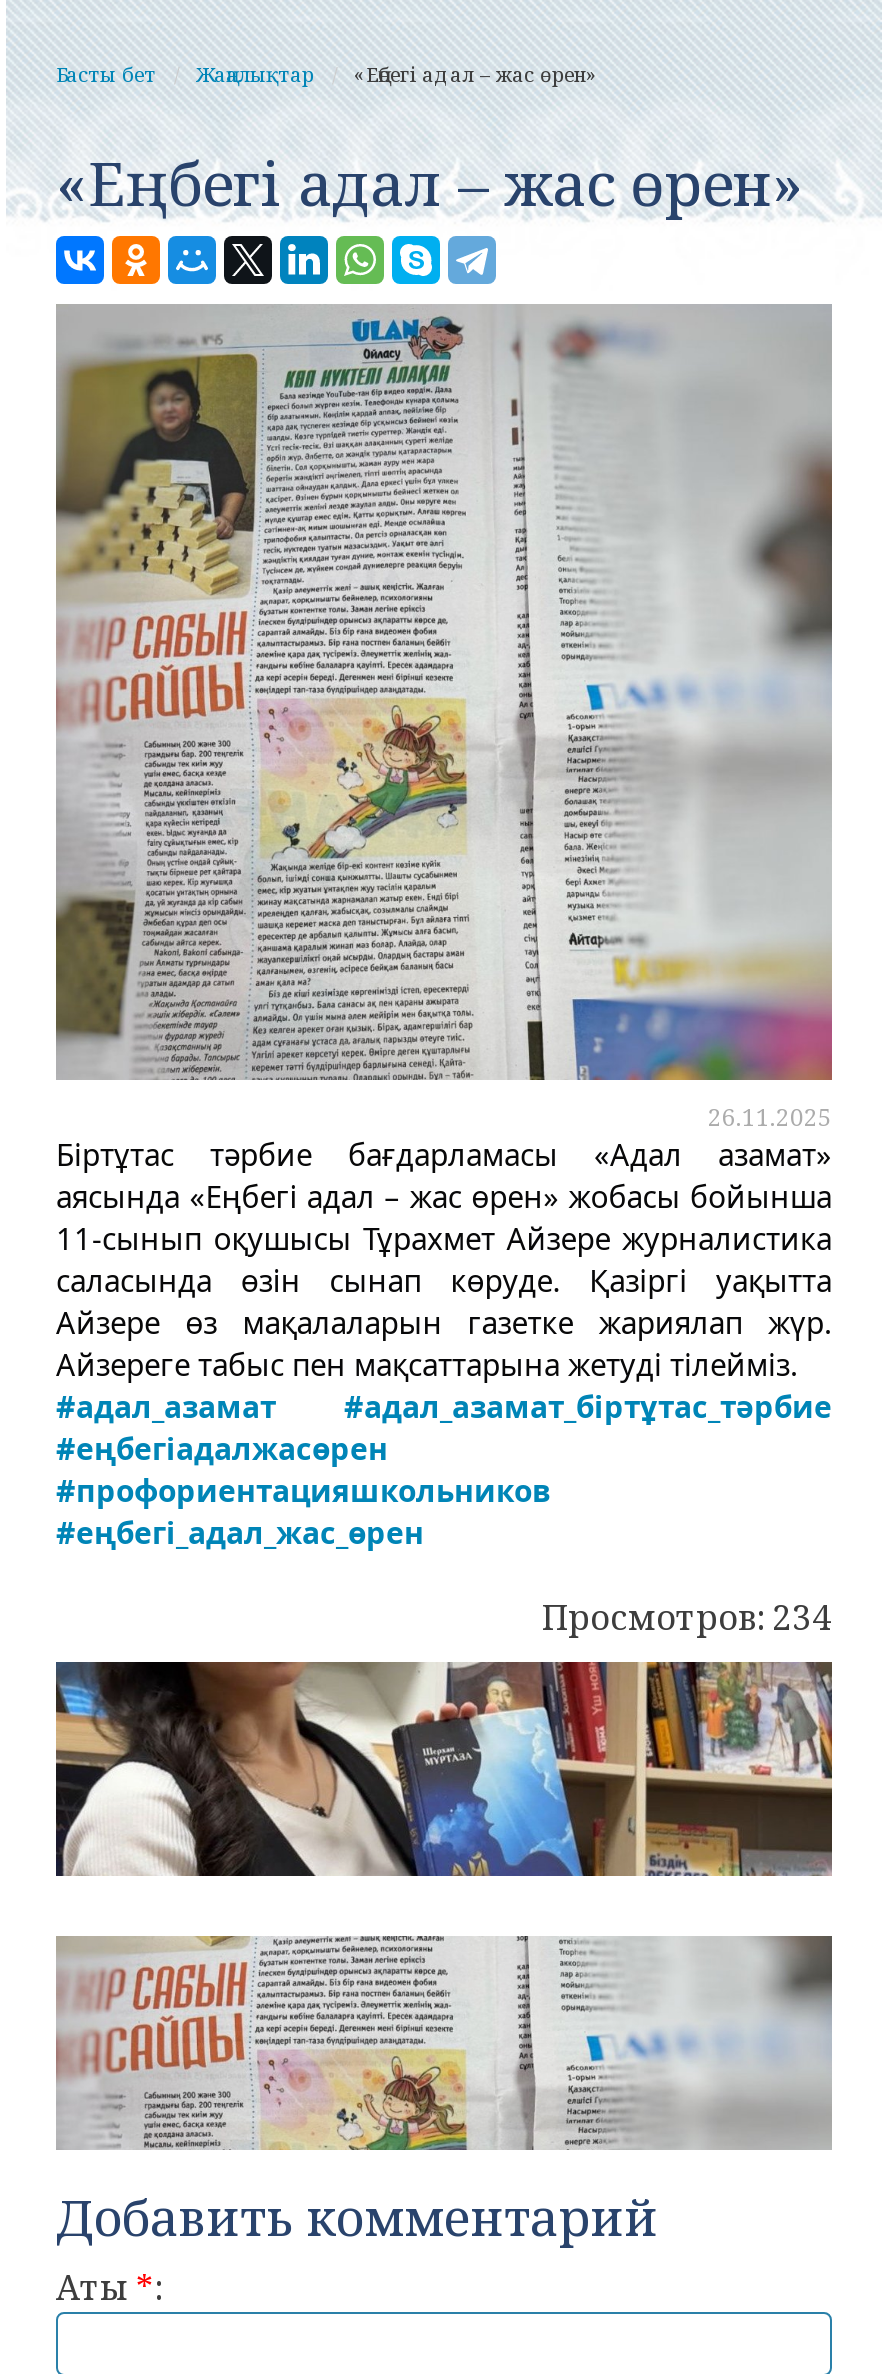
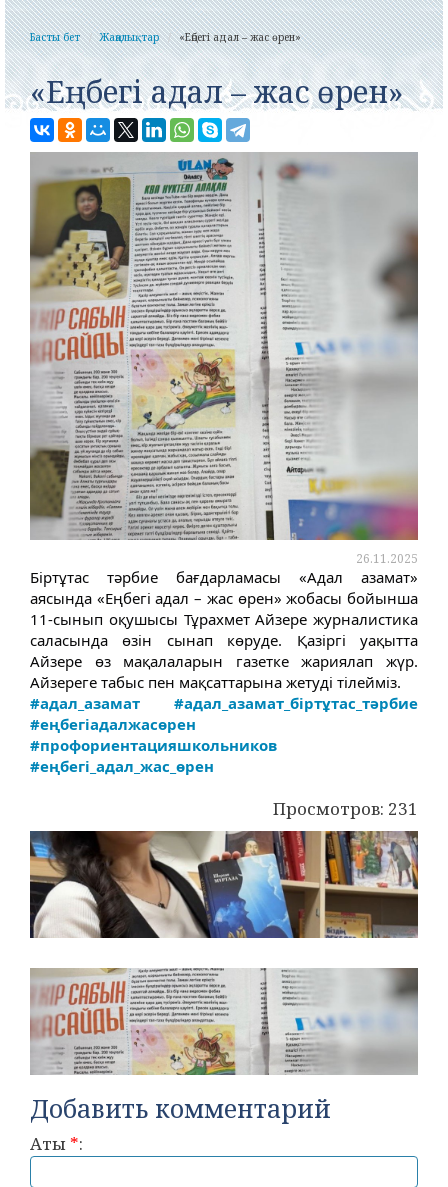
- Просмотров: 234
+ Просмотров: 231
